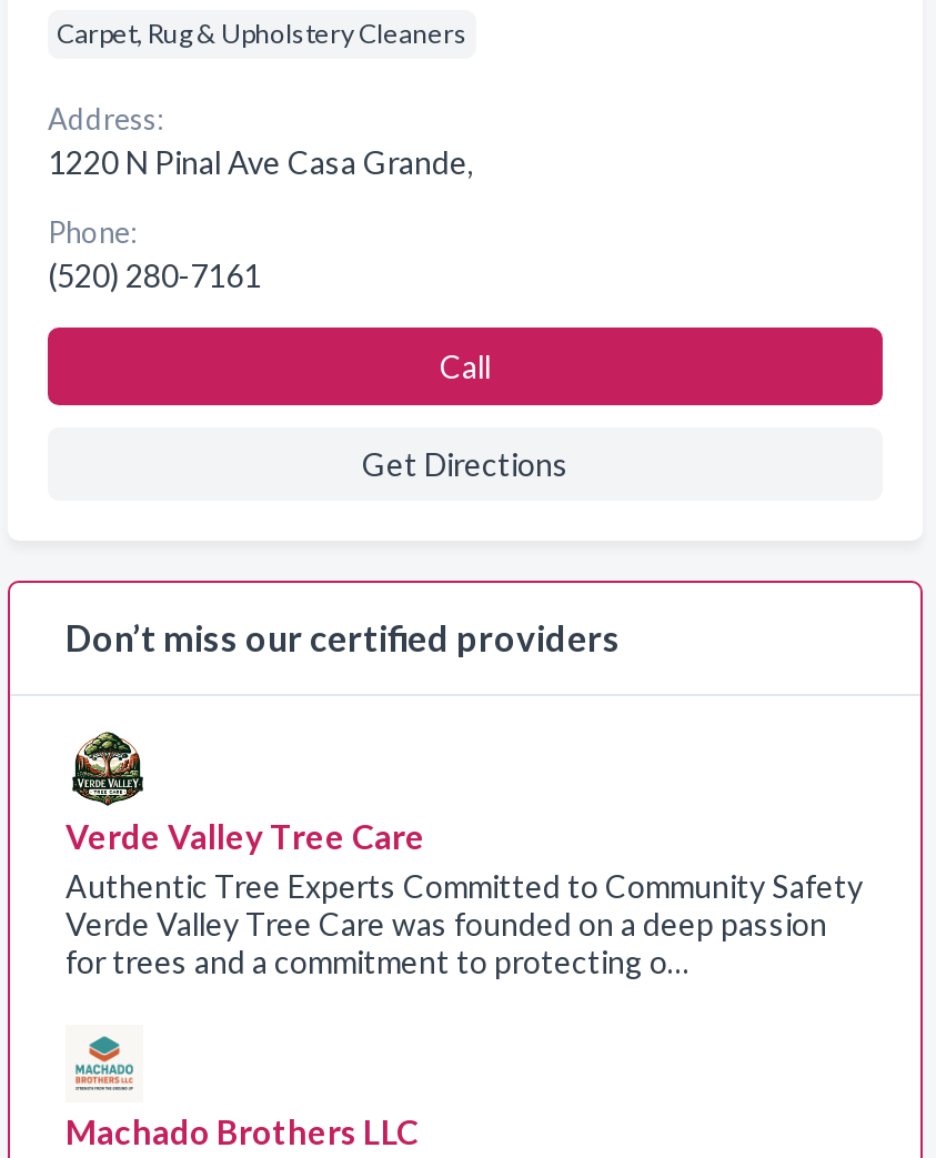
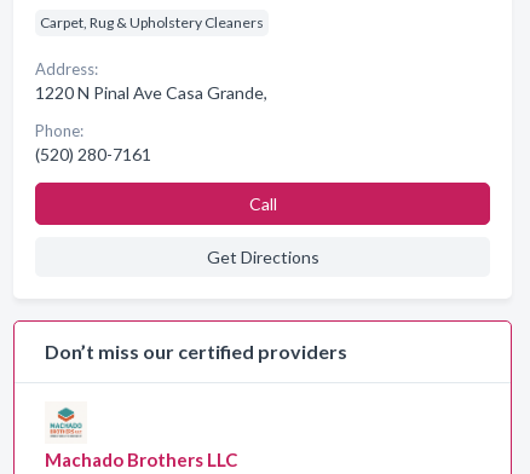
- [image]
- Verde Valley Tree Care
- Authentic Tree Experts Committed to Community Safety
- Verde Valley Tree Care was founded on a deep passion
- for trees and a commitment to protecting o…
